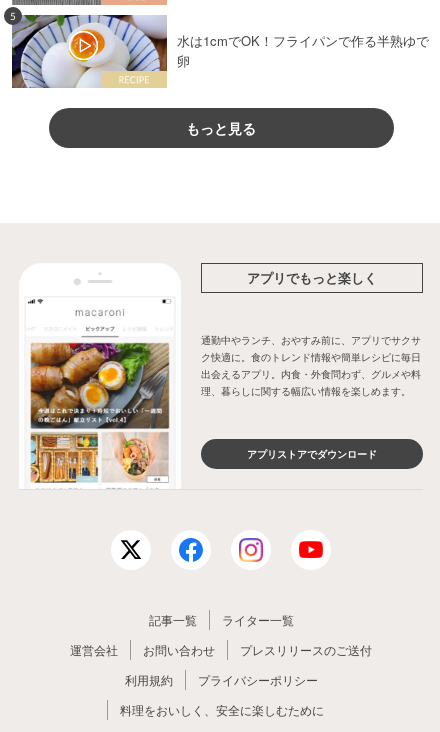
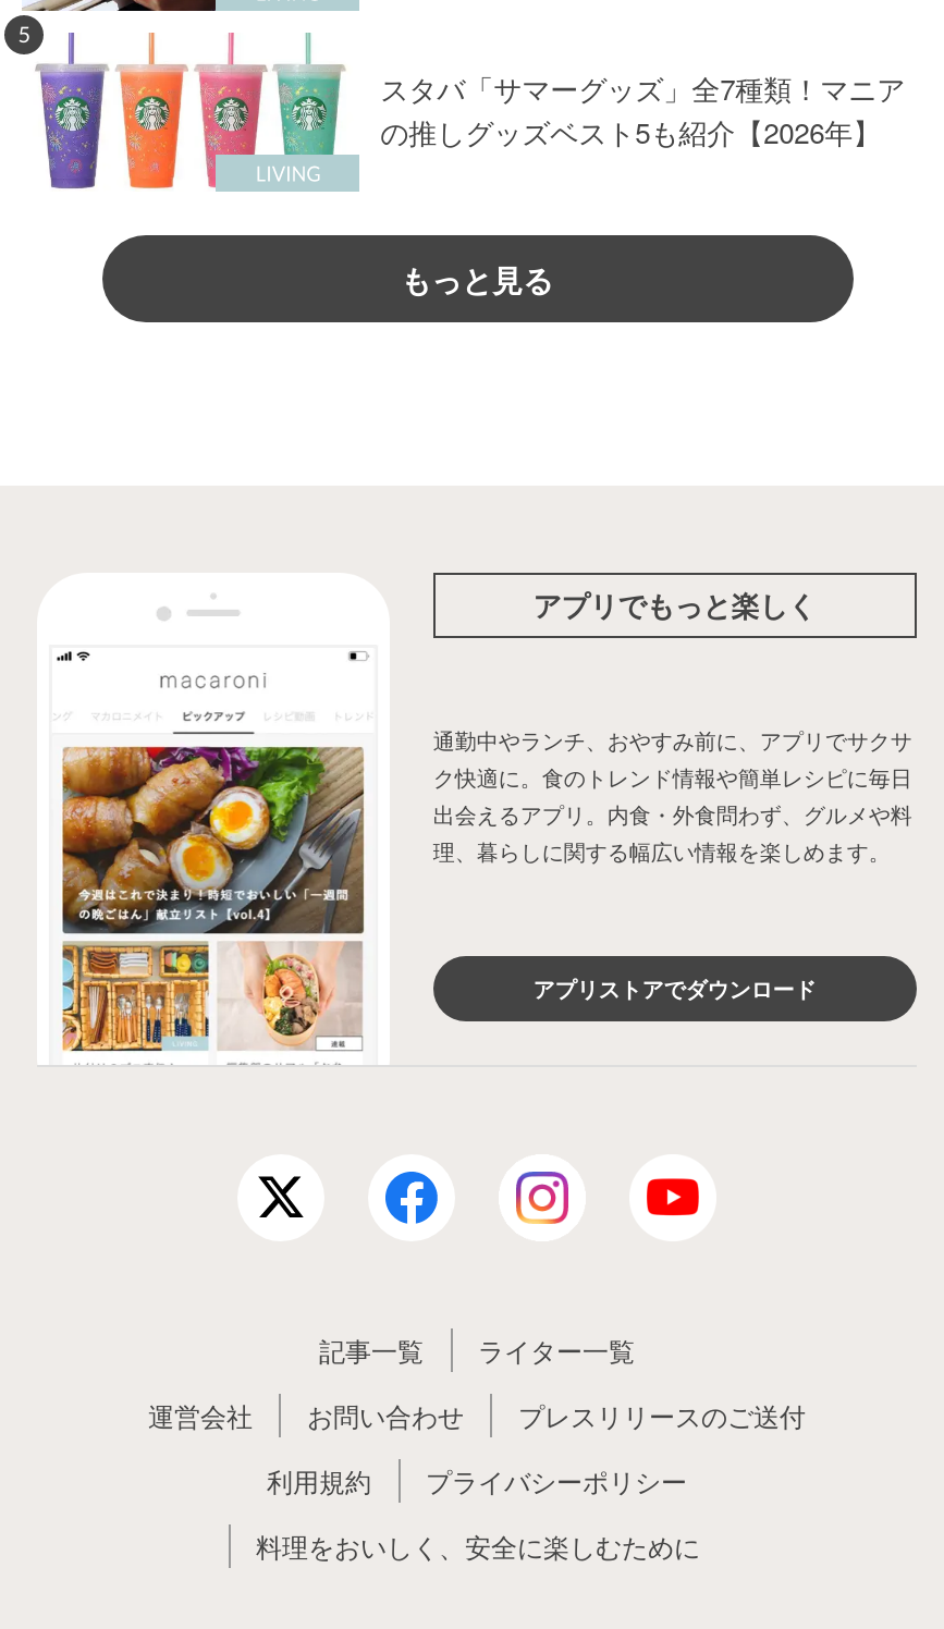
- [image]
- 水は1cmでOK！フライパンで作る半熟ゆで
- 卵
+ [image]
+ スタバ「サマーグッズ」全7種類！マニア
+ の推しグッズベスト5も紹介【2026年】
